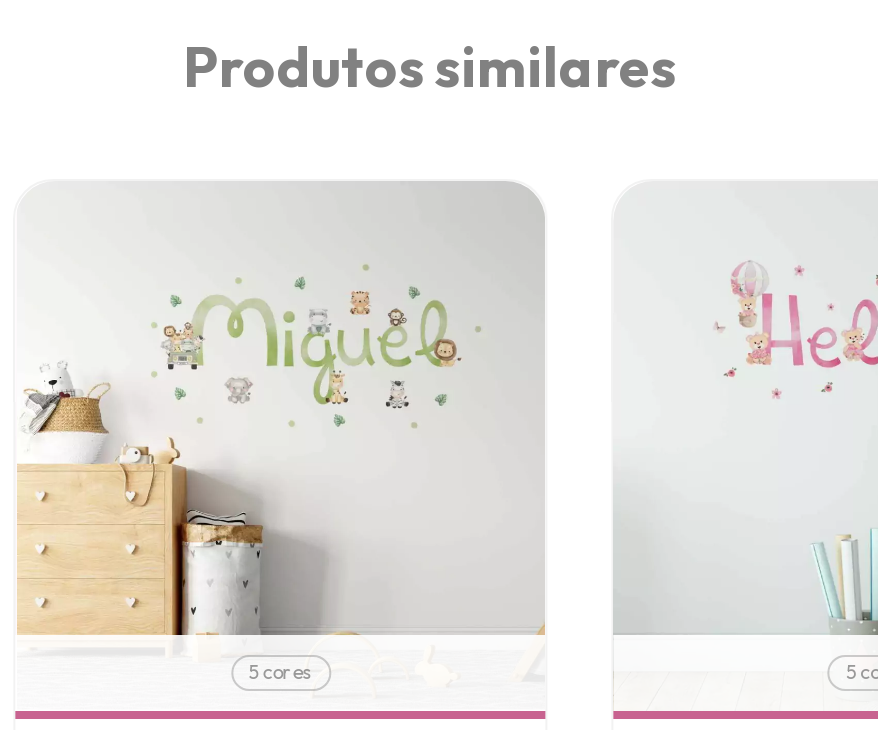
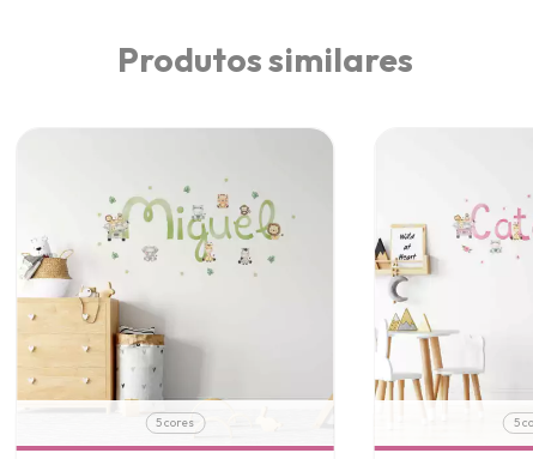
- [image]
+ [image]
